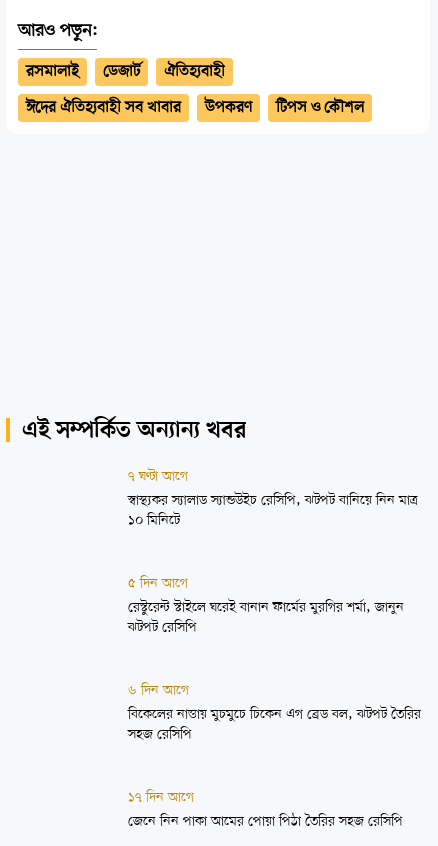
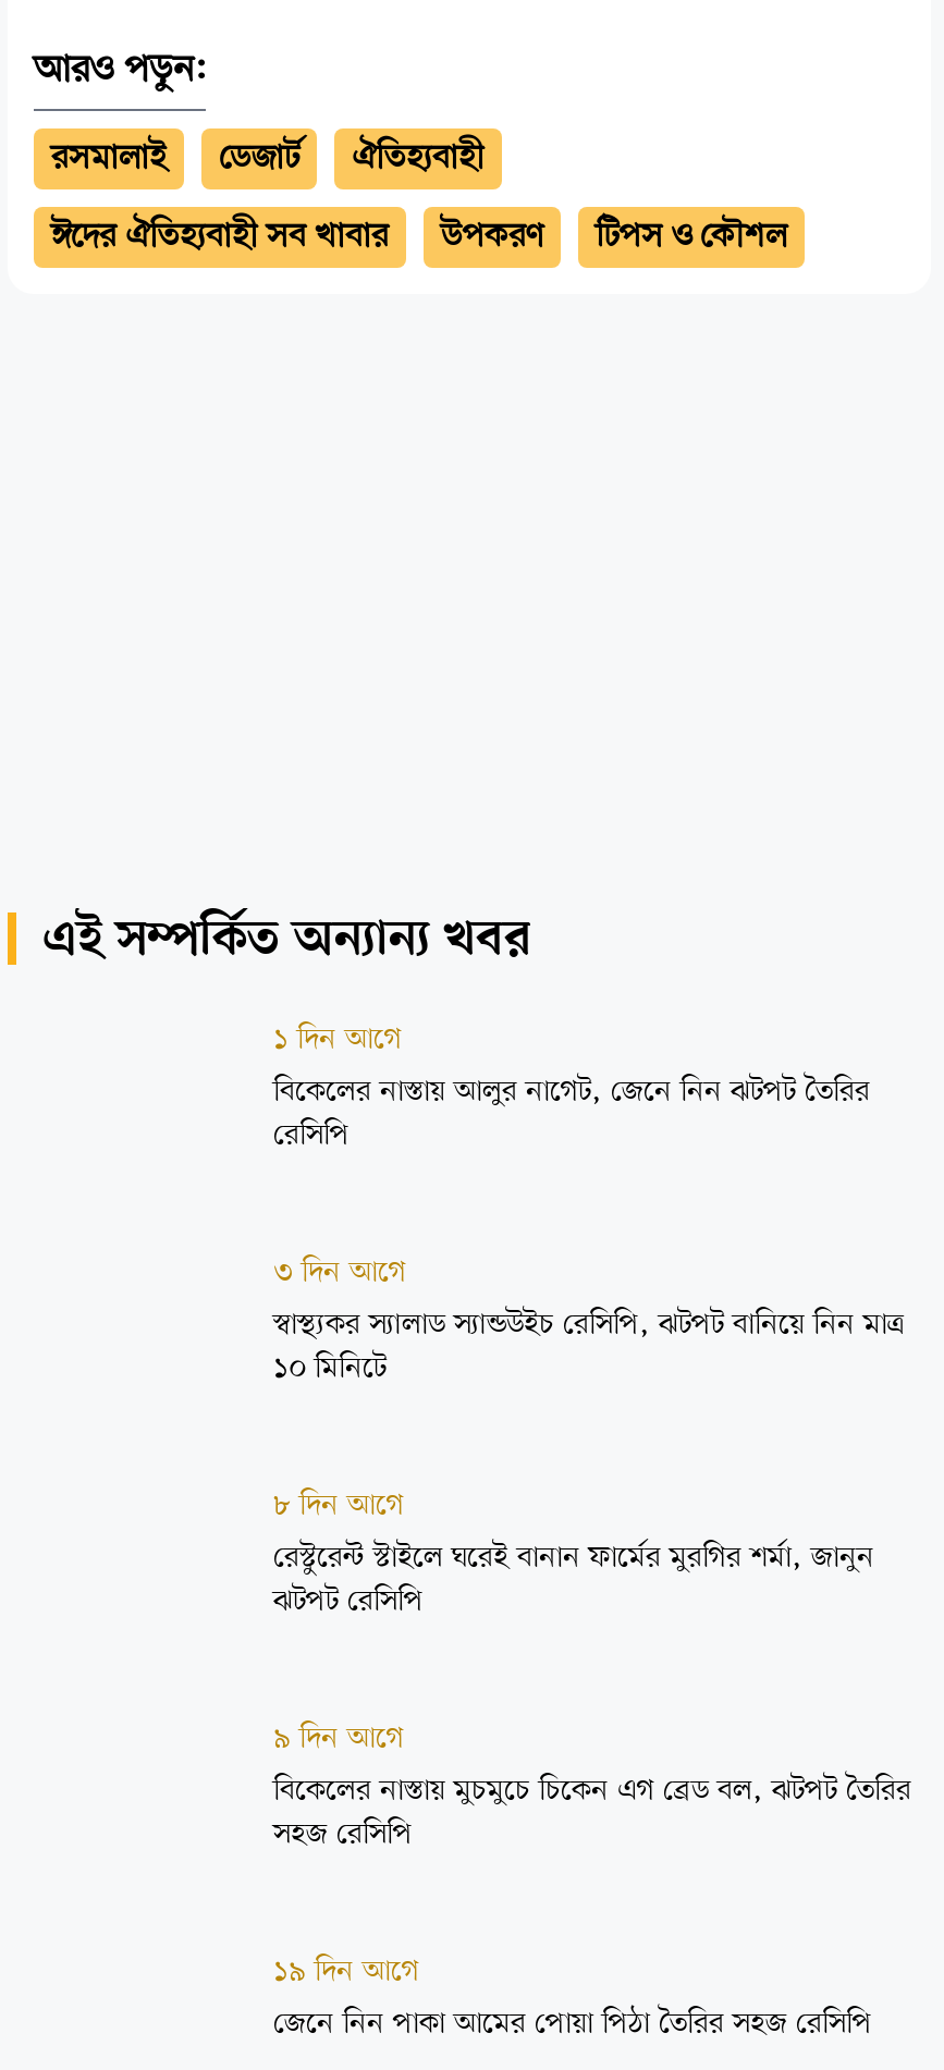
- ৭ ঘণ্টা আগে
+ ১ দিন আগে
+ বিকেলের নাস্তায় আলুর নাগেট, জেনে নিন ঝটপট তৈরির
+ রেসিপি
+ ৩ দিন আগে

- ৫ দিন আগে
+ ৮ দিন আগে

- ৬ দিন আগে
+ ৯ দিন আগে

- ১৭ দিন আগে
+ ১৯ দিন আগে
